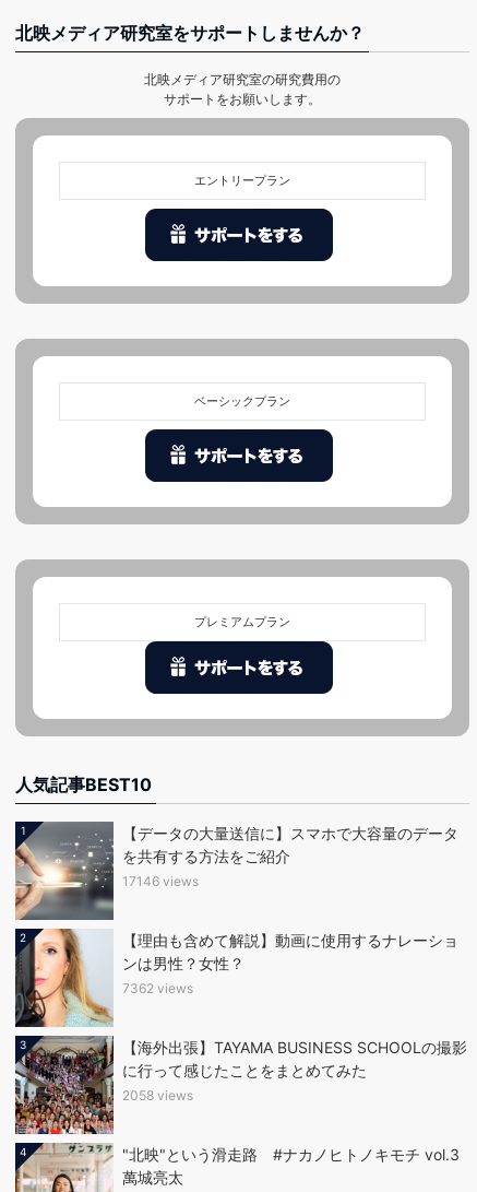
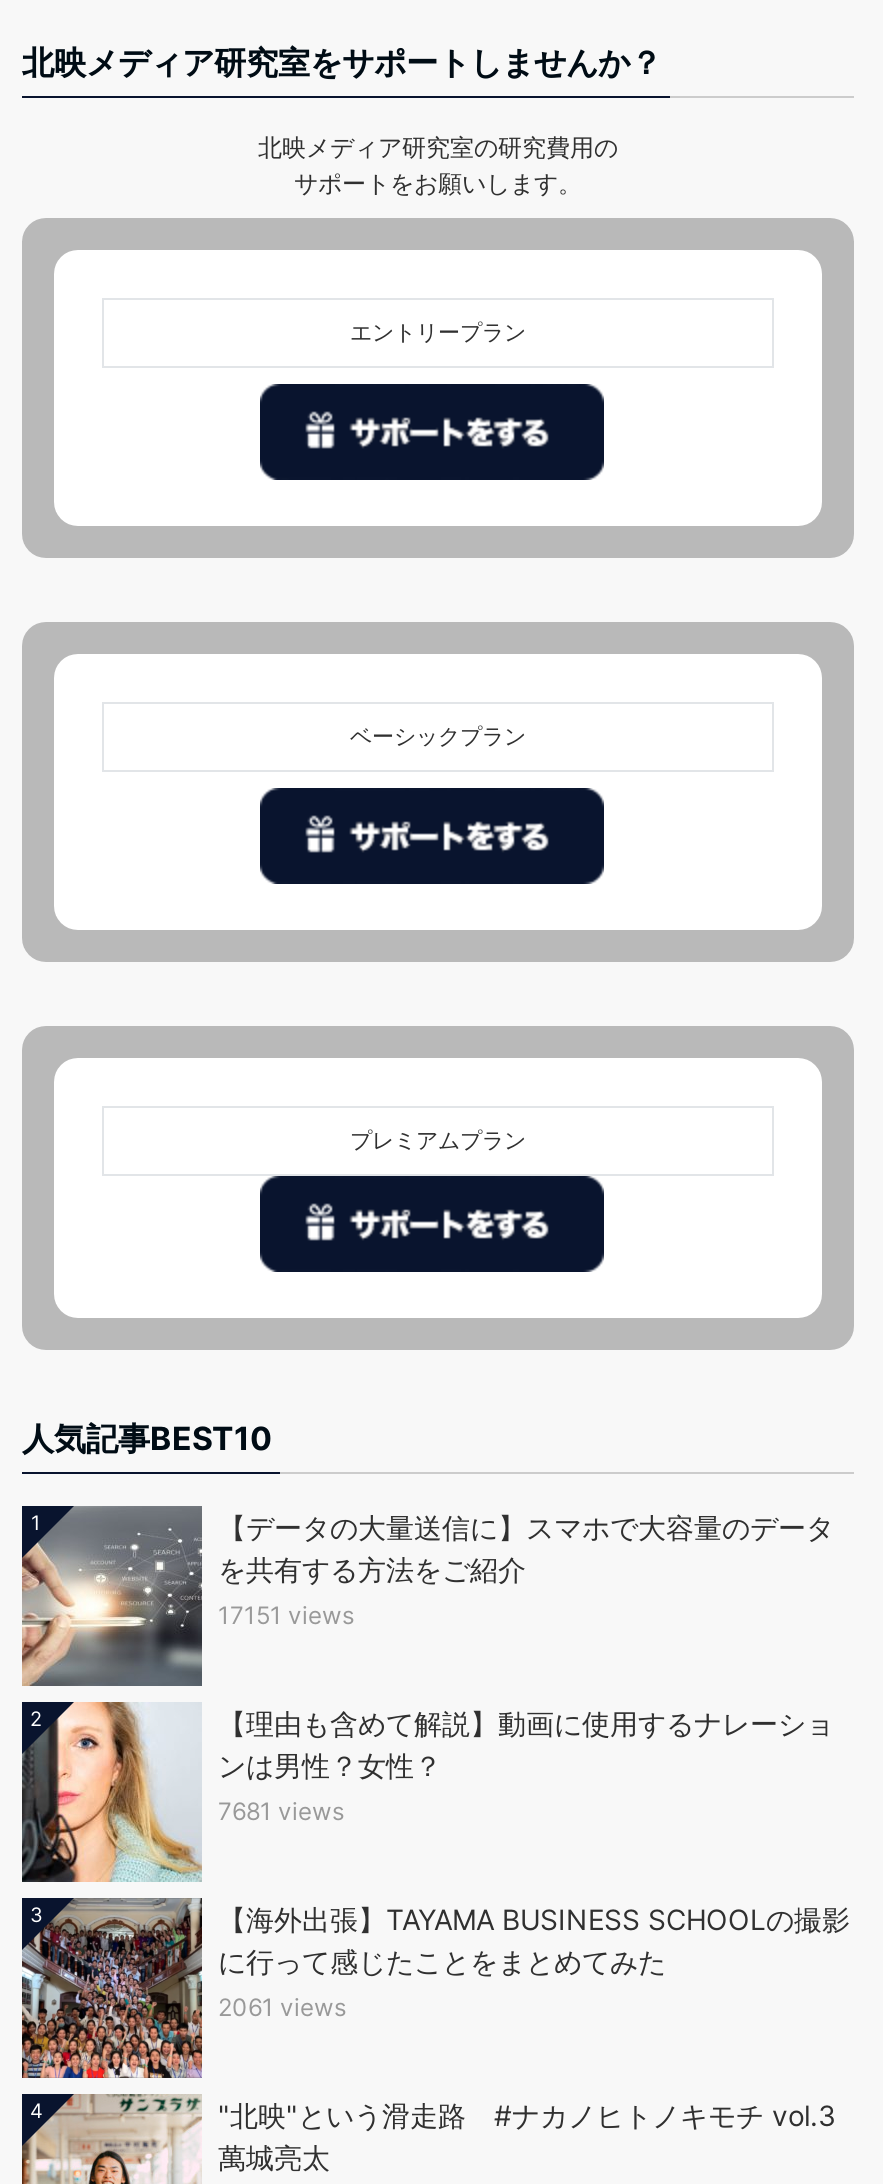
- 17146 views
+ 17151 views

- 7362 views
+ 7681 views

- 2058 views
+ 2061 views
